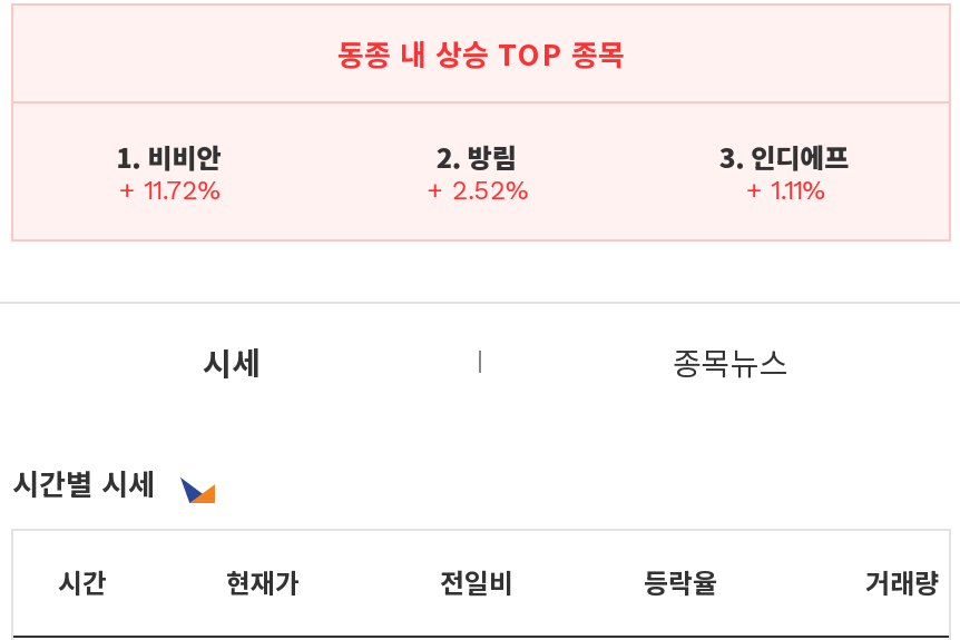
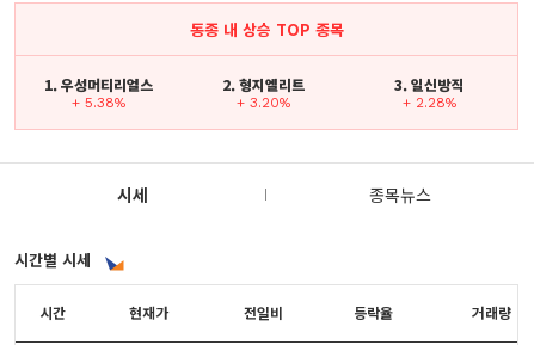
- 1. 비비안
- + 11.72%
+ 1. 우성머티리얼스
+ + 5.38%

- 2. 방림
- + 2.52%
+ 2. 형지엘리트
+ + 3.20%

- 3. 인디에프
- + 1.11%
+ 3. 일신방직
+ + 2.28%
